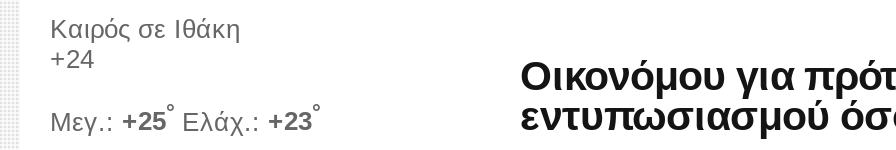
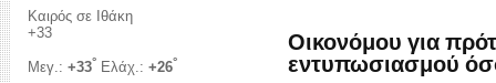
- +24
+ +33

- Μεγ.: +25 ° Ελάχ.: +23°
+ Μεγ.: +33 ° Ελάχ.: +26°
